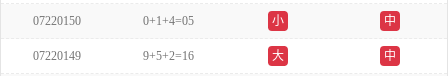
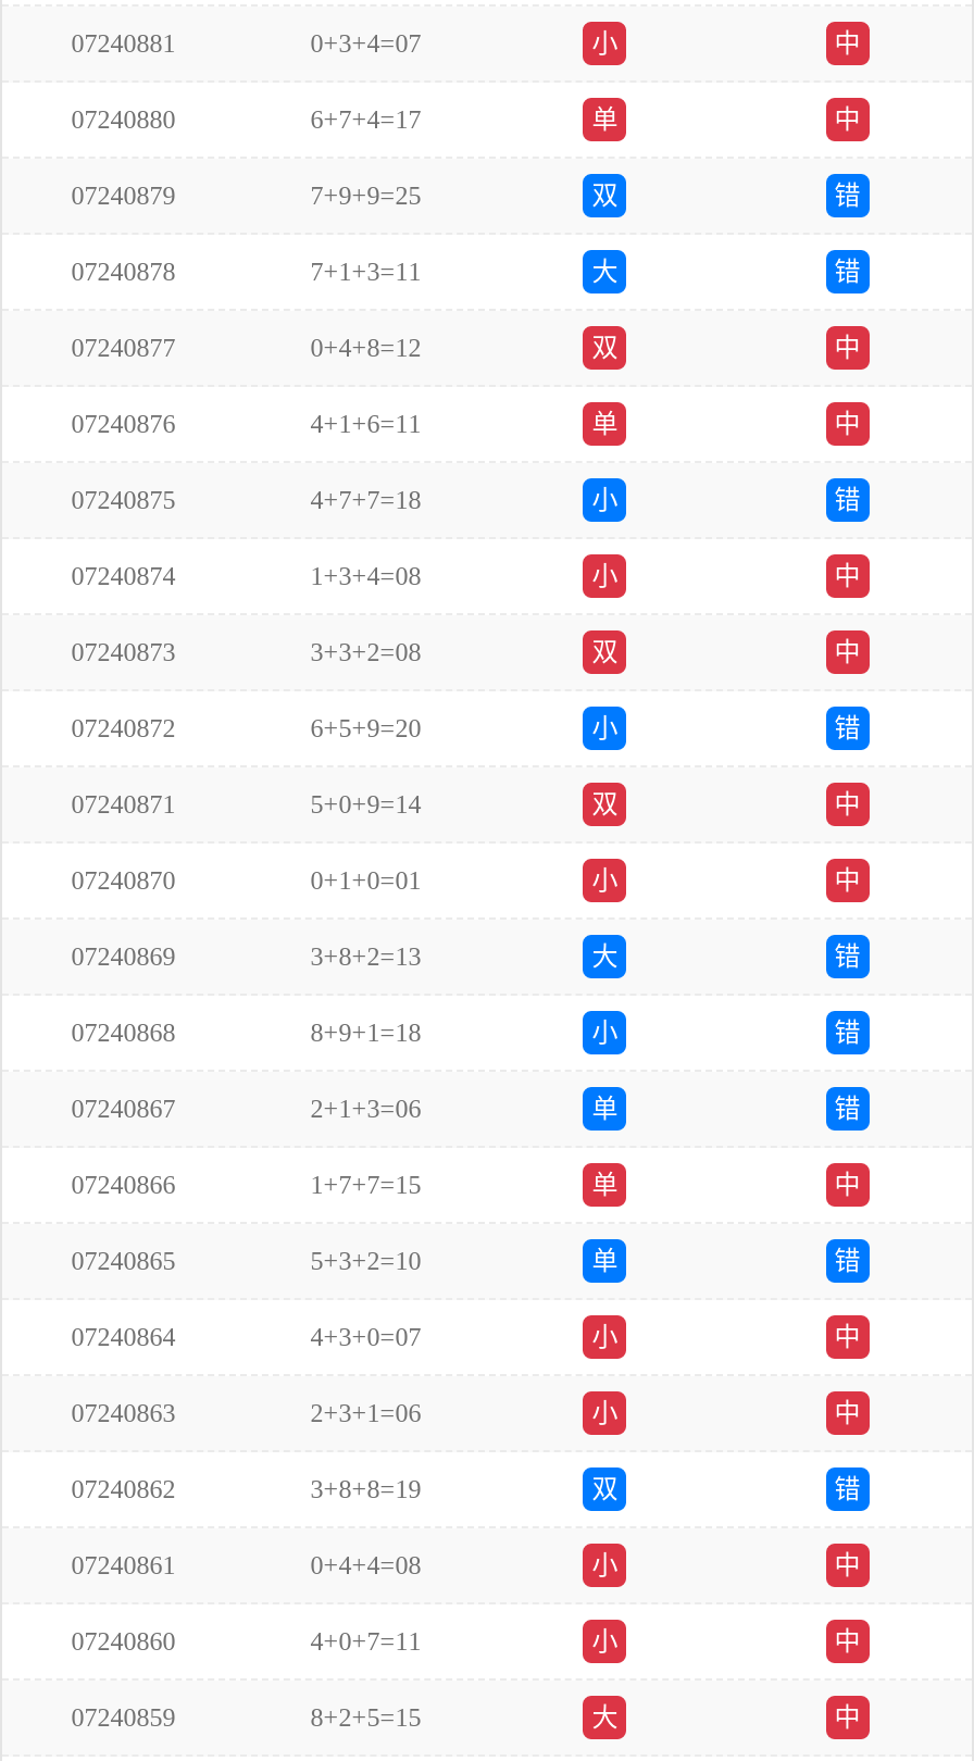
- 07220150
+ 07240881

- 0+1+4=05
+ 0+3+4=07

- 07220149
- 9+5+2=16
+ 07240880
+ 6+7+4=17
+ 单
+ 中
+ 07240879
+ 7+9+9=25
+ 双
+ 错
+ 07240878
+ 7+1+3=11
+ 大
+ 错
+ 07240877
+ 0+4+8=12
+ 双
+ 中
+ 07240876
+ 4+1+6=11
+ 单
+ 中
+ 07240875
+ 4+7+7=18
+ 小
+ 错
+ 07240874
+ 1+3+4=08
+ 小
+ 中
+ 07240873
+ 3+3+2=08
+ 双
+ 中
+ 07240872
+ 6+5+9=20
+ 小
+ 错
+ 07240871
+ 5+0+9=14
+ 双
+ 中
+ 07240870
+ 0+1+0=01
+ 小
+ 中
+ 07240869
+ 3+8+2=13
+ 大
+ 错
+ 07240868
+ 8+9+1=18
+ 小
+ 错
+ 07240867
+ 2+1+3=06
+ 单
+ 错
+ 07240866
+ 1+7+7=15
+ 单
+ 中
+ 07240865
+ 5+3+2=10
+ 单
+ 错
+ 07240864
+ 4+3+0=07
+ 小
+ 中
+ 07240863
+ 2+3+1=06
+ 小
+ 中
+ 07240862
+ 3+8+8=19
+ 双
+ 错
+ 07240861
+ 0+4+4=08
+ 小
+ 中
+ 07240860
+ 4+0+7=11
+ 小
+ 中
+ 07240859
+ 8+2+5=15
